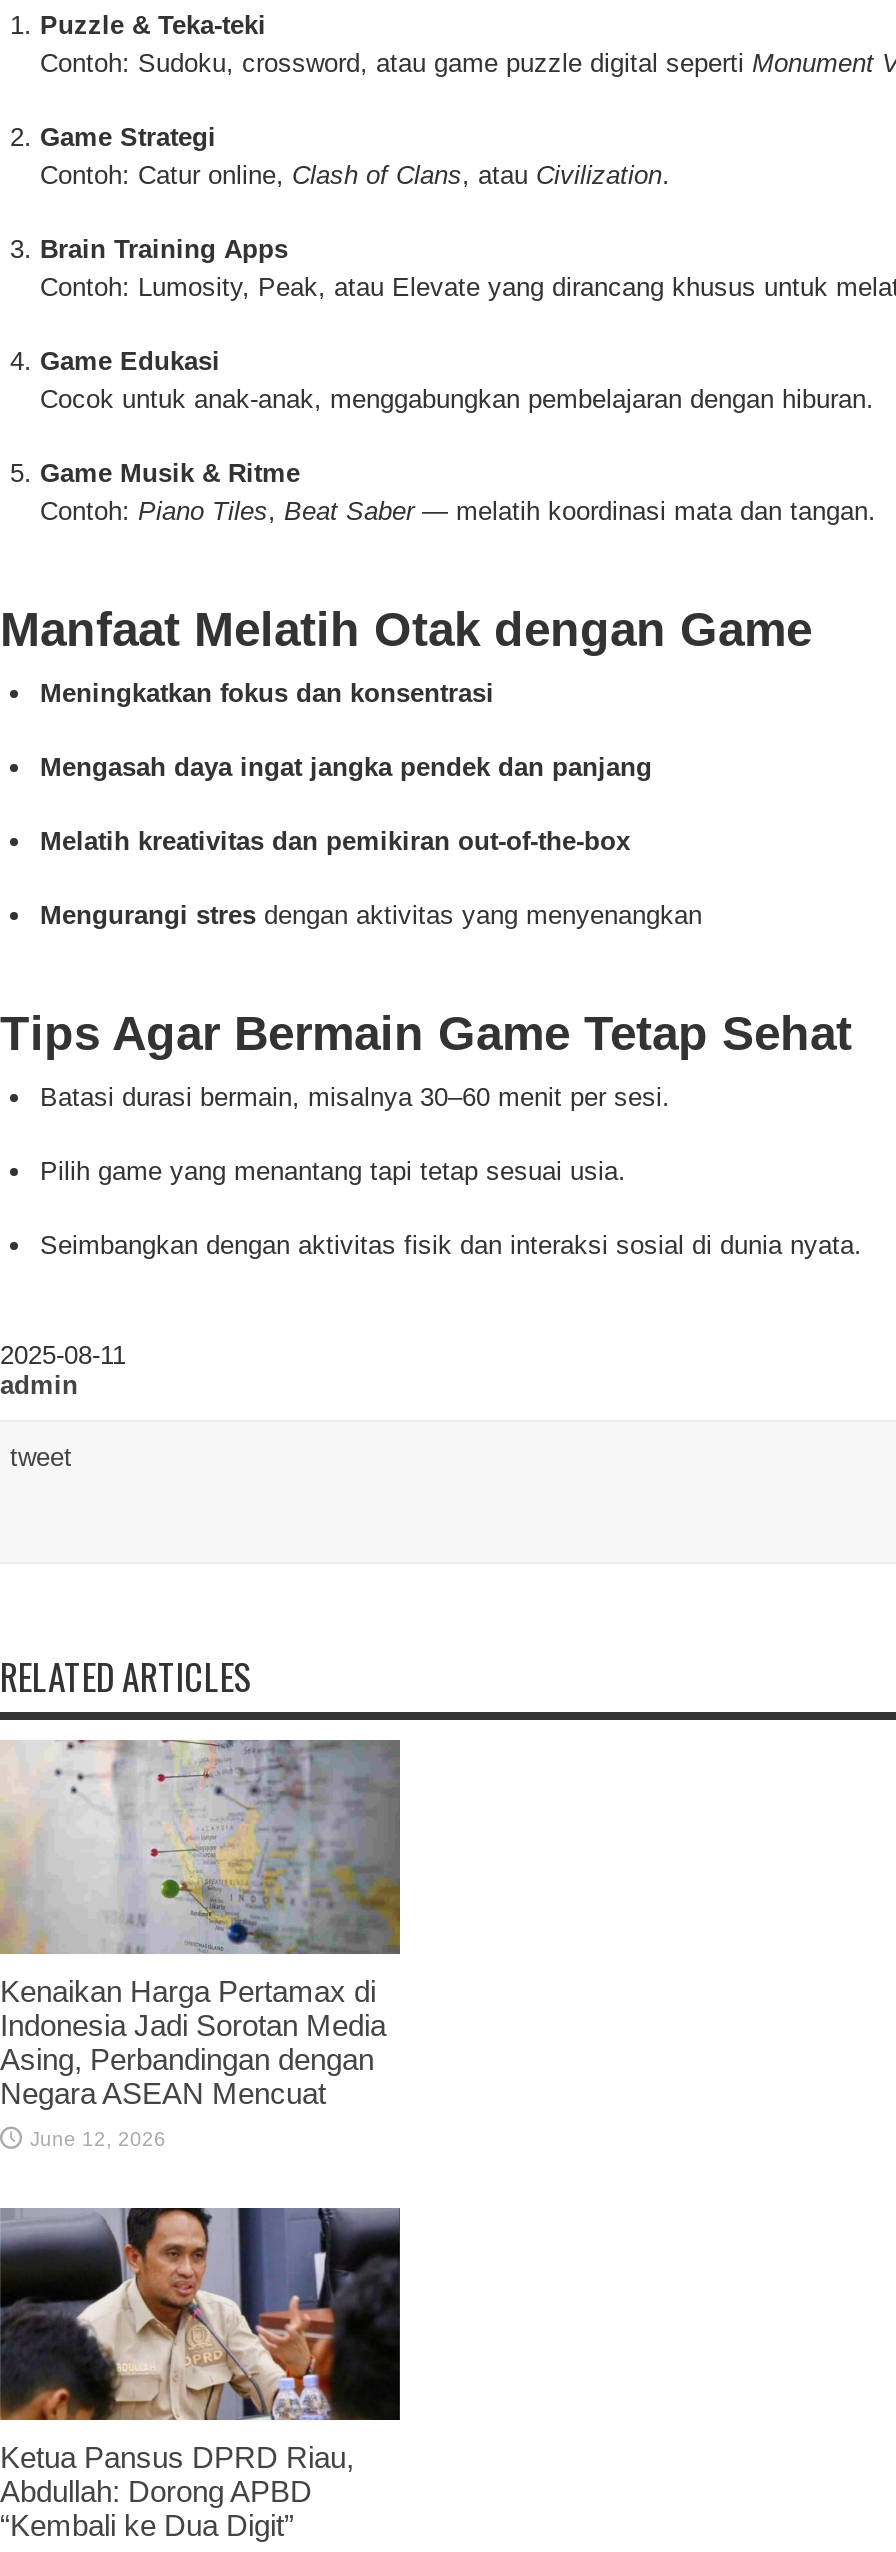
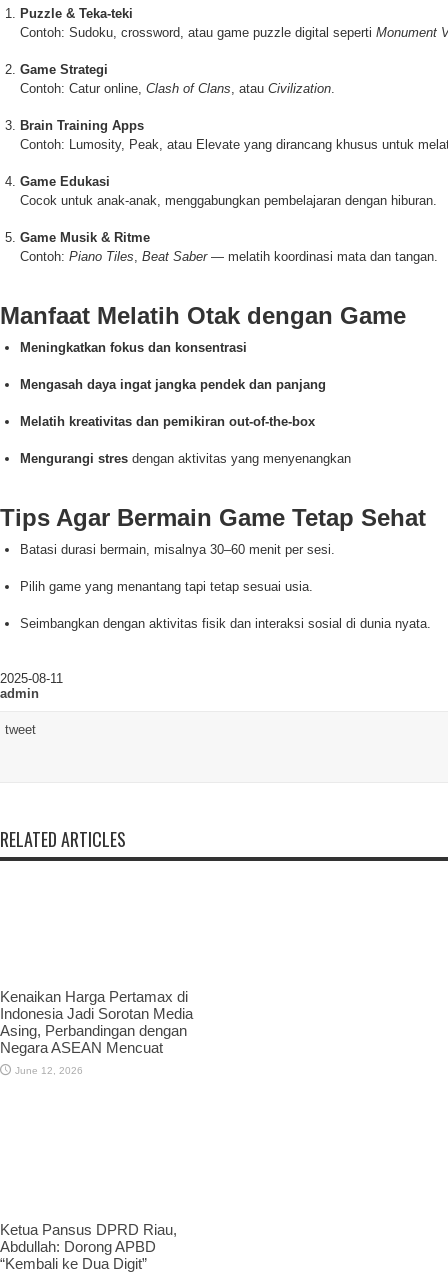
- [image]

- [image]
